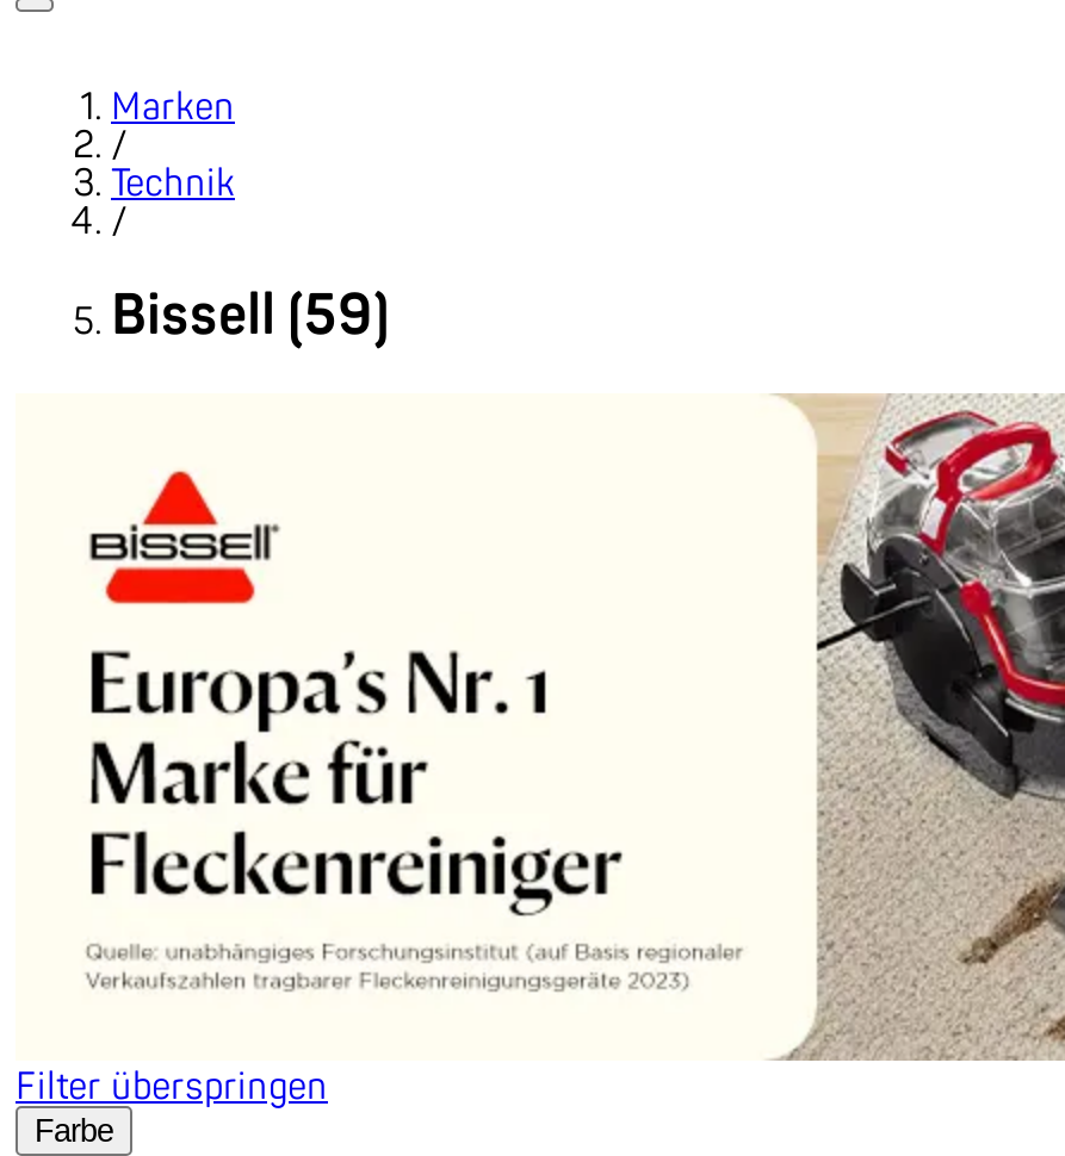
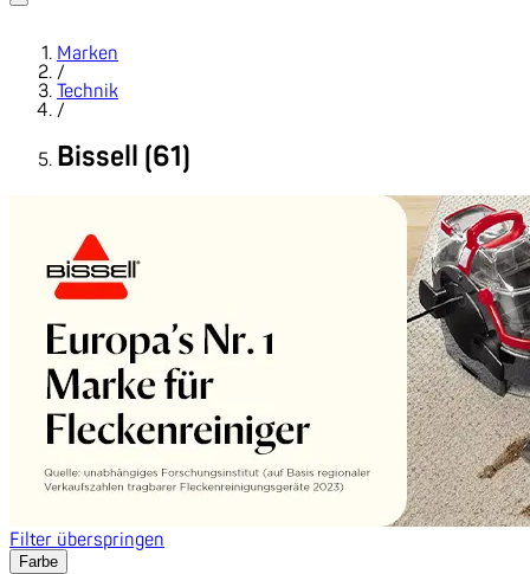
- Bissell (59)
+ Bissell (61)
